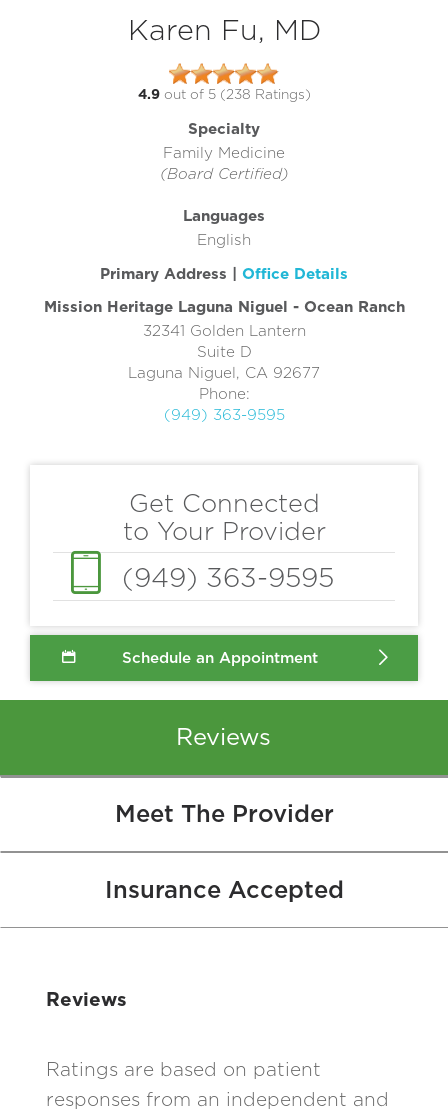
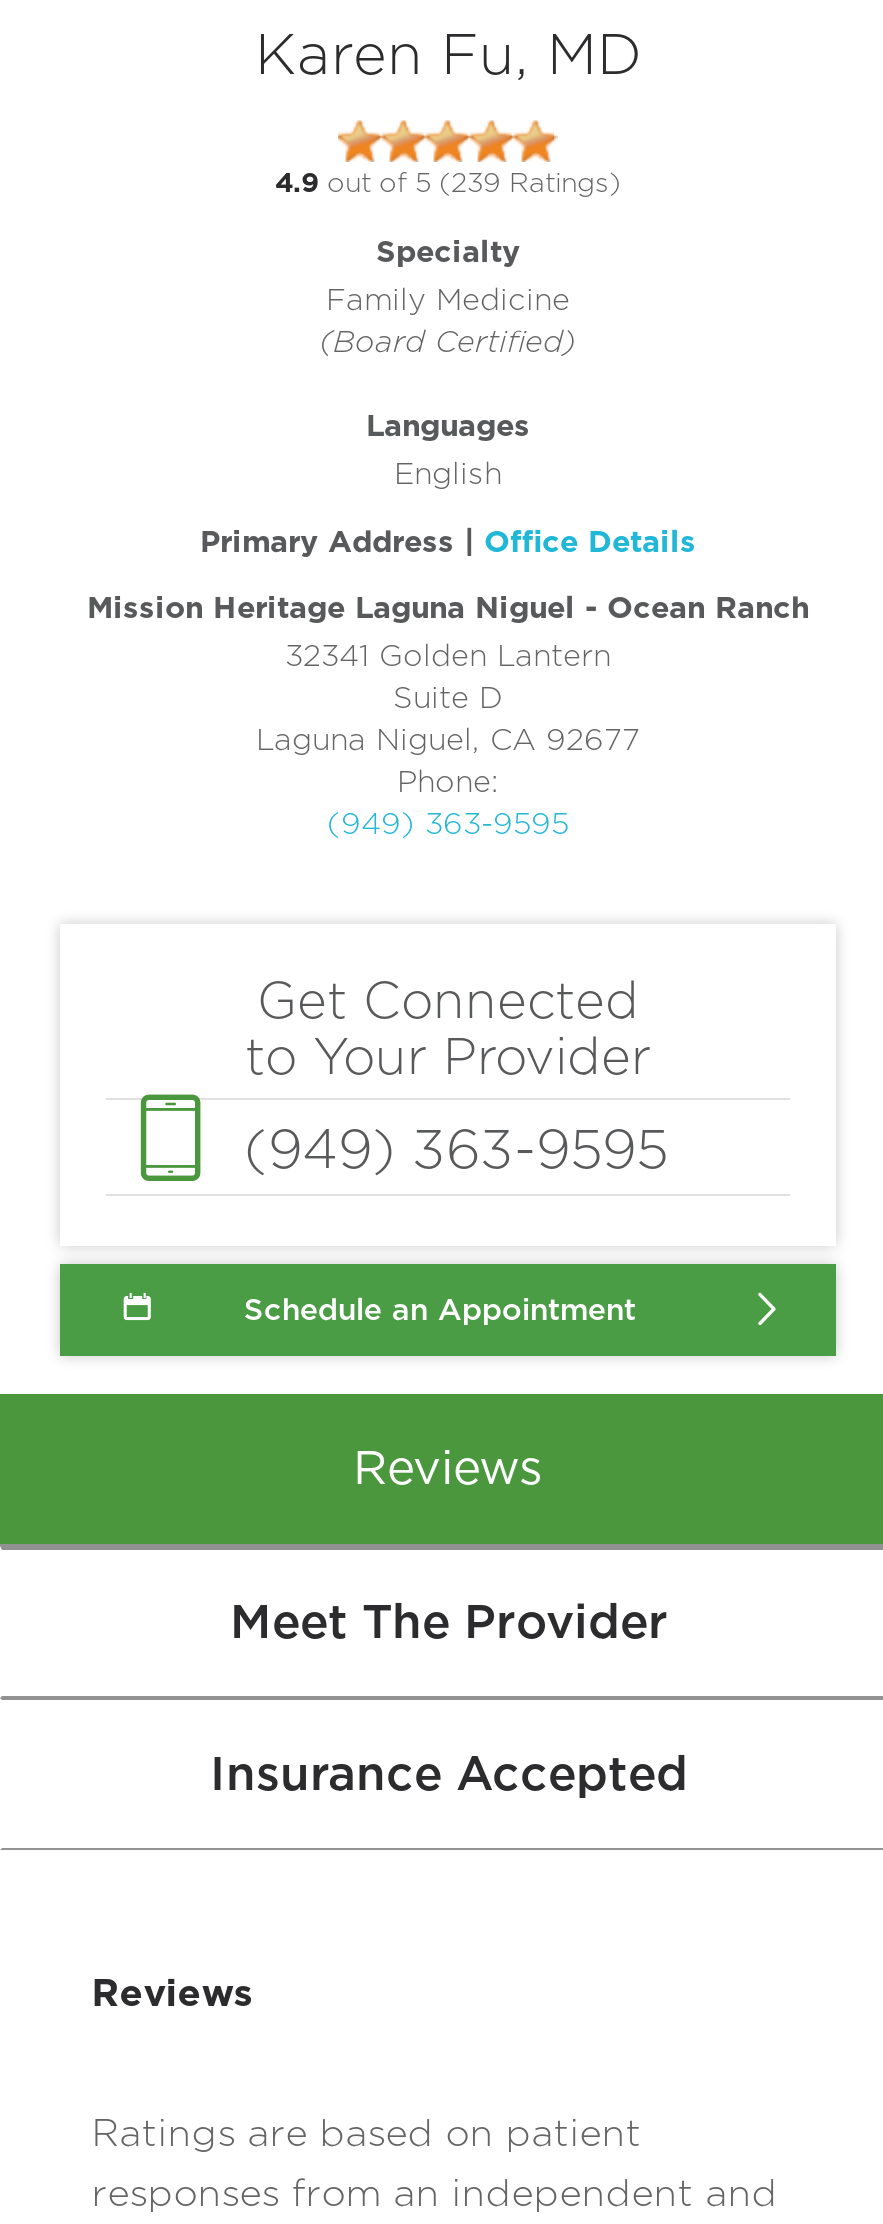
- 4.9 out of 5 (238 Ratings)
+ 4.9 out of 5 (239 Ratings)
